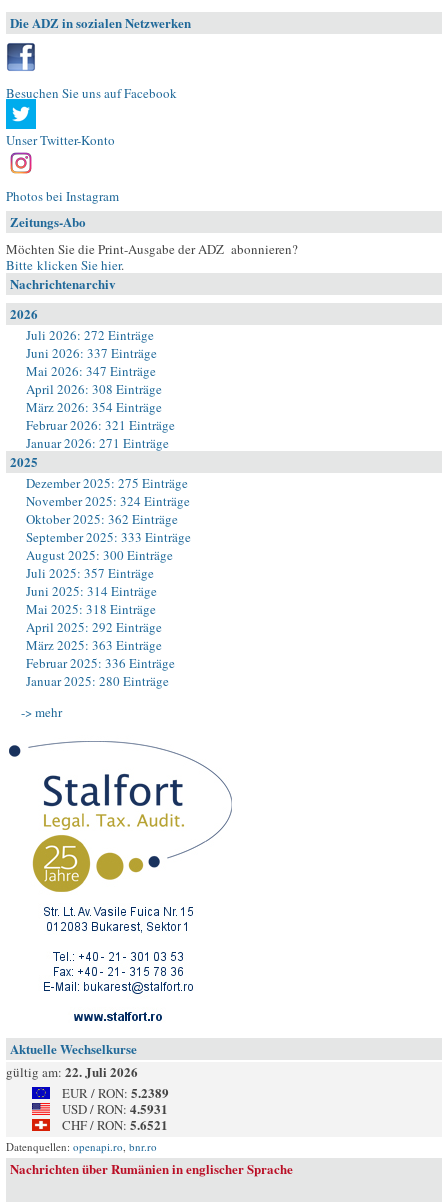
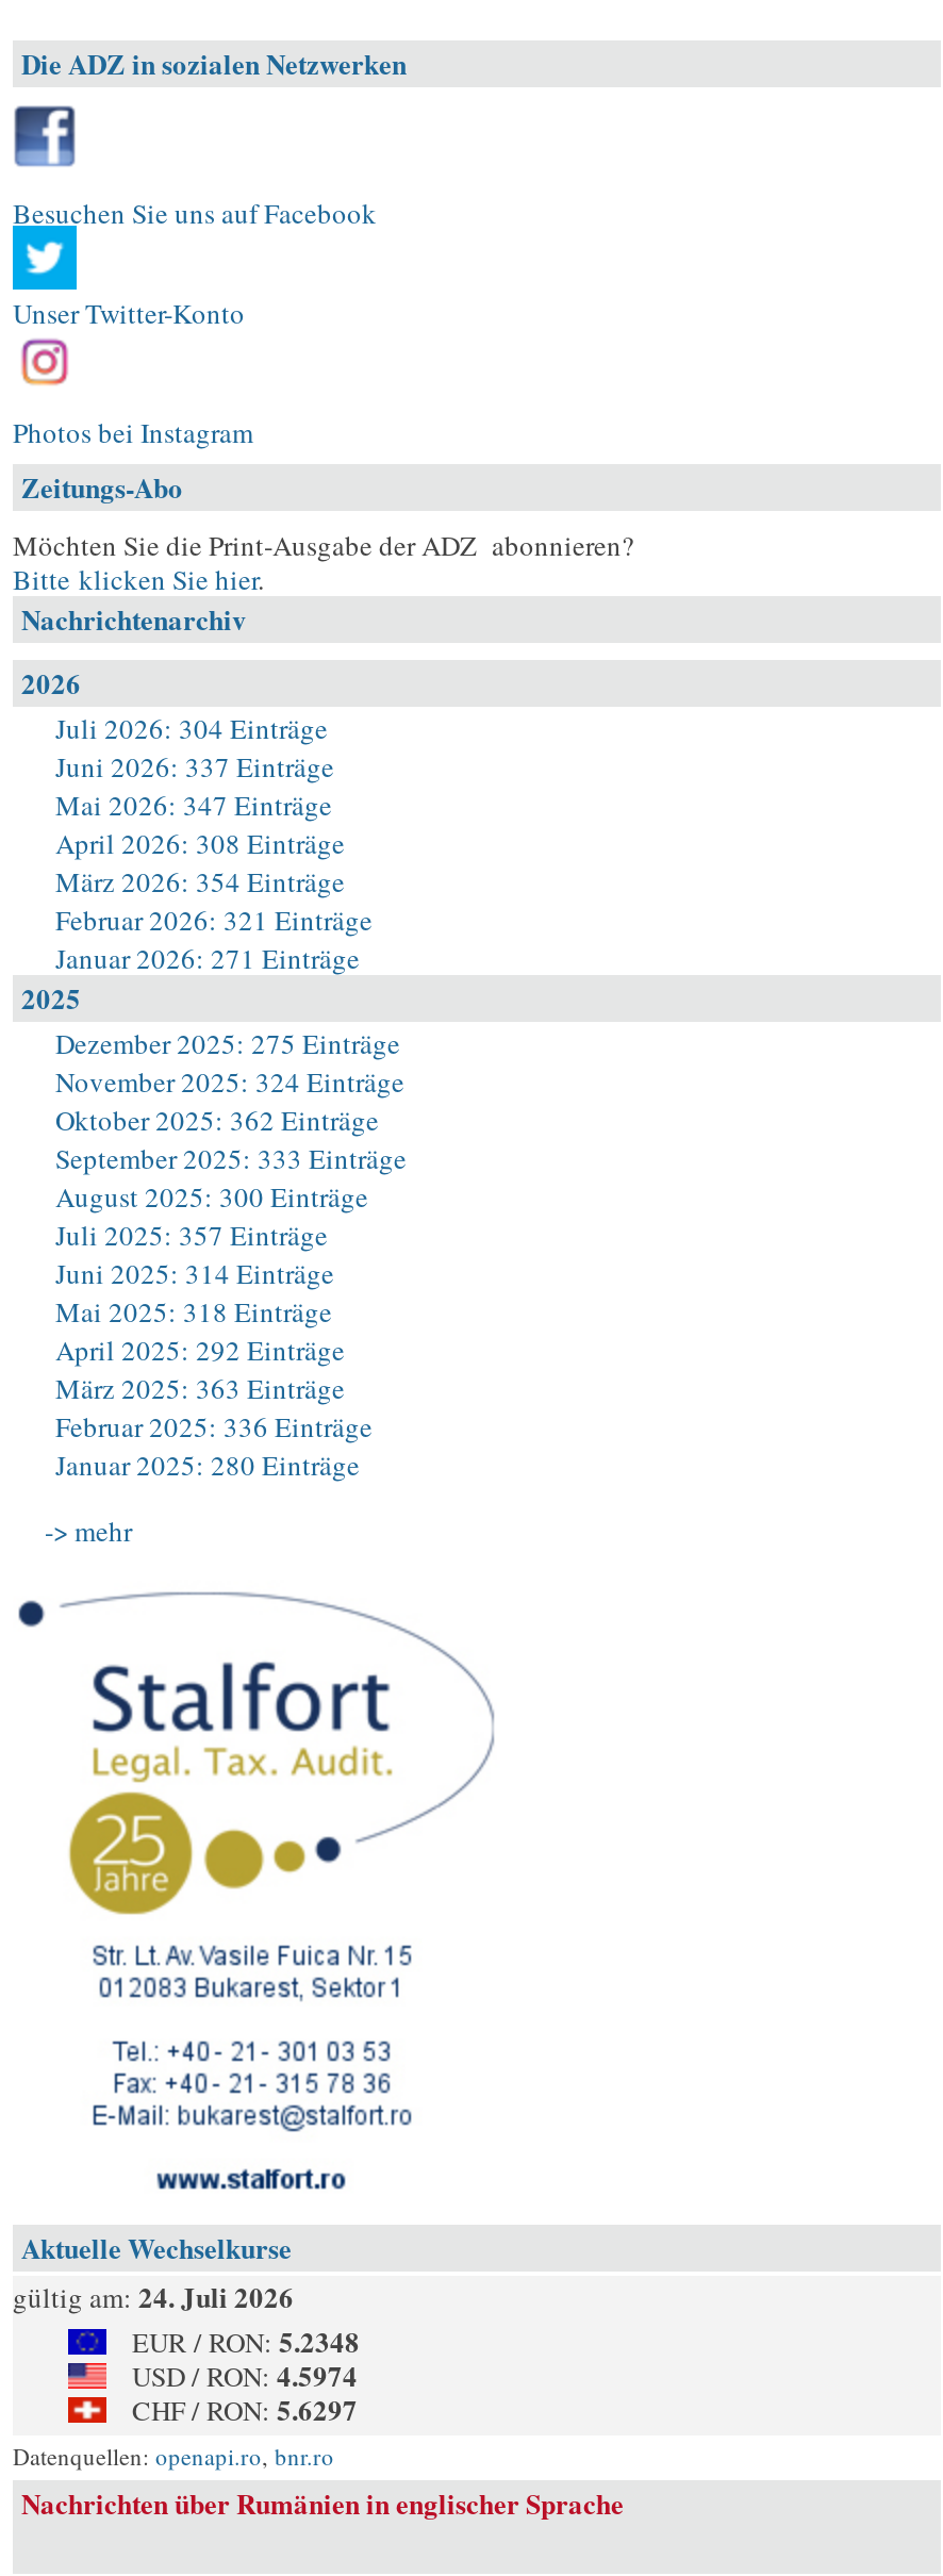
- Juli 2026: 272 Einträge
+ Juli 2026: 304 Einträge

- gültig am: 22. Juli 2026
+ gültig am: 24. Juli 2026

- EUR / RON: 5.2389
+ EUR / RON: 5.2348

- USD / RON: 4.5931
+ USD / RON: 4.5974

- CHF / RON: 5.6521
+ CHF / RON: 5.6297
